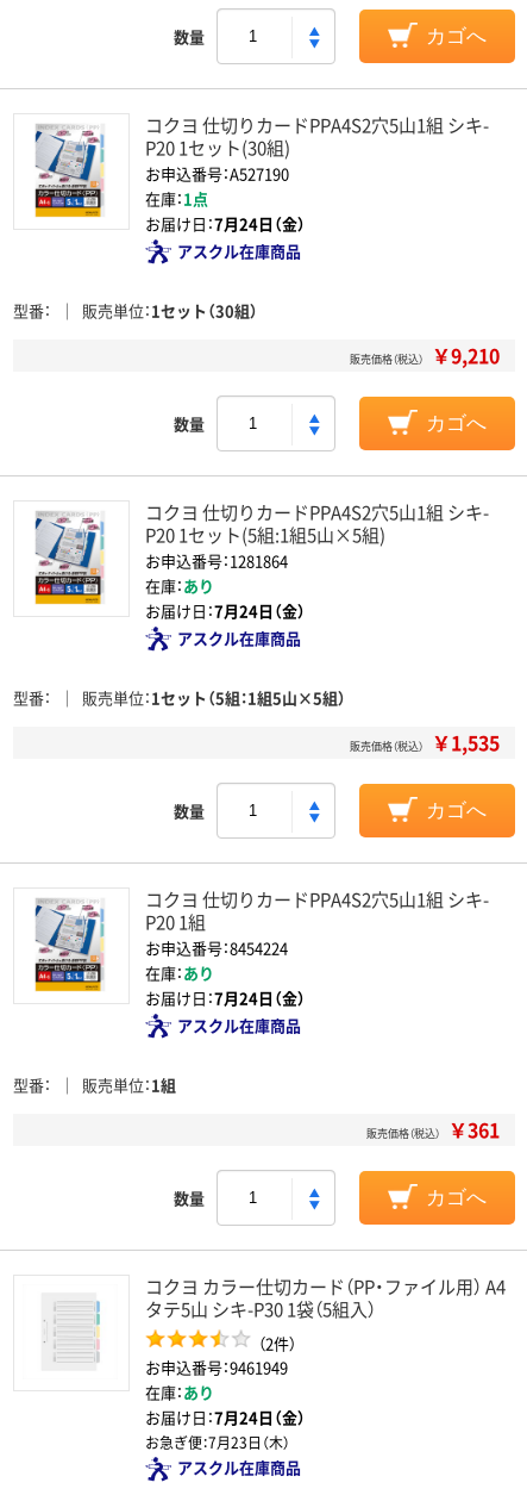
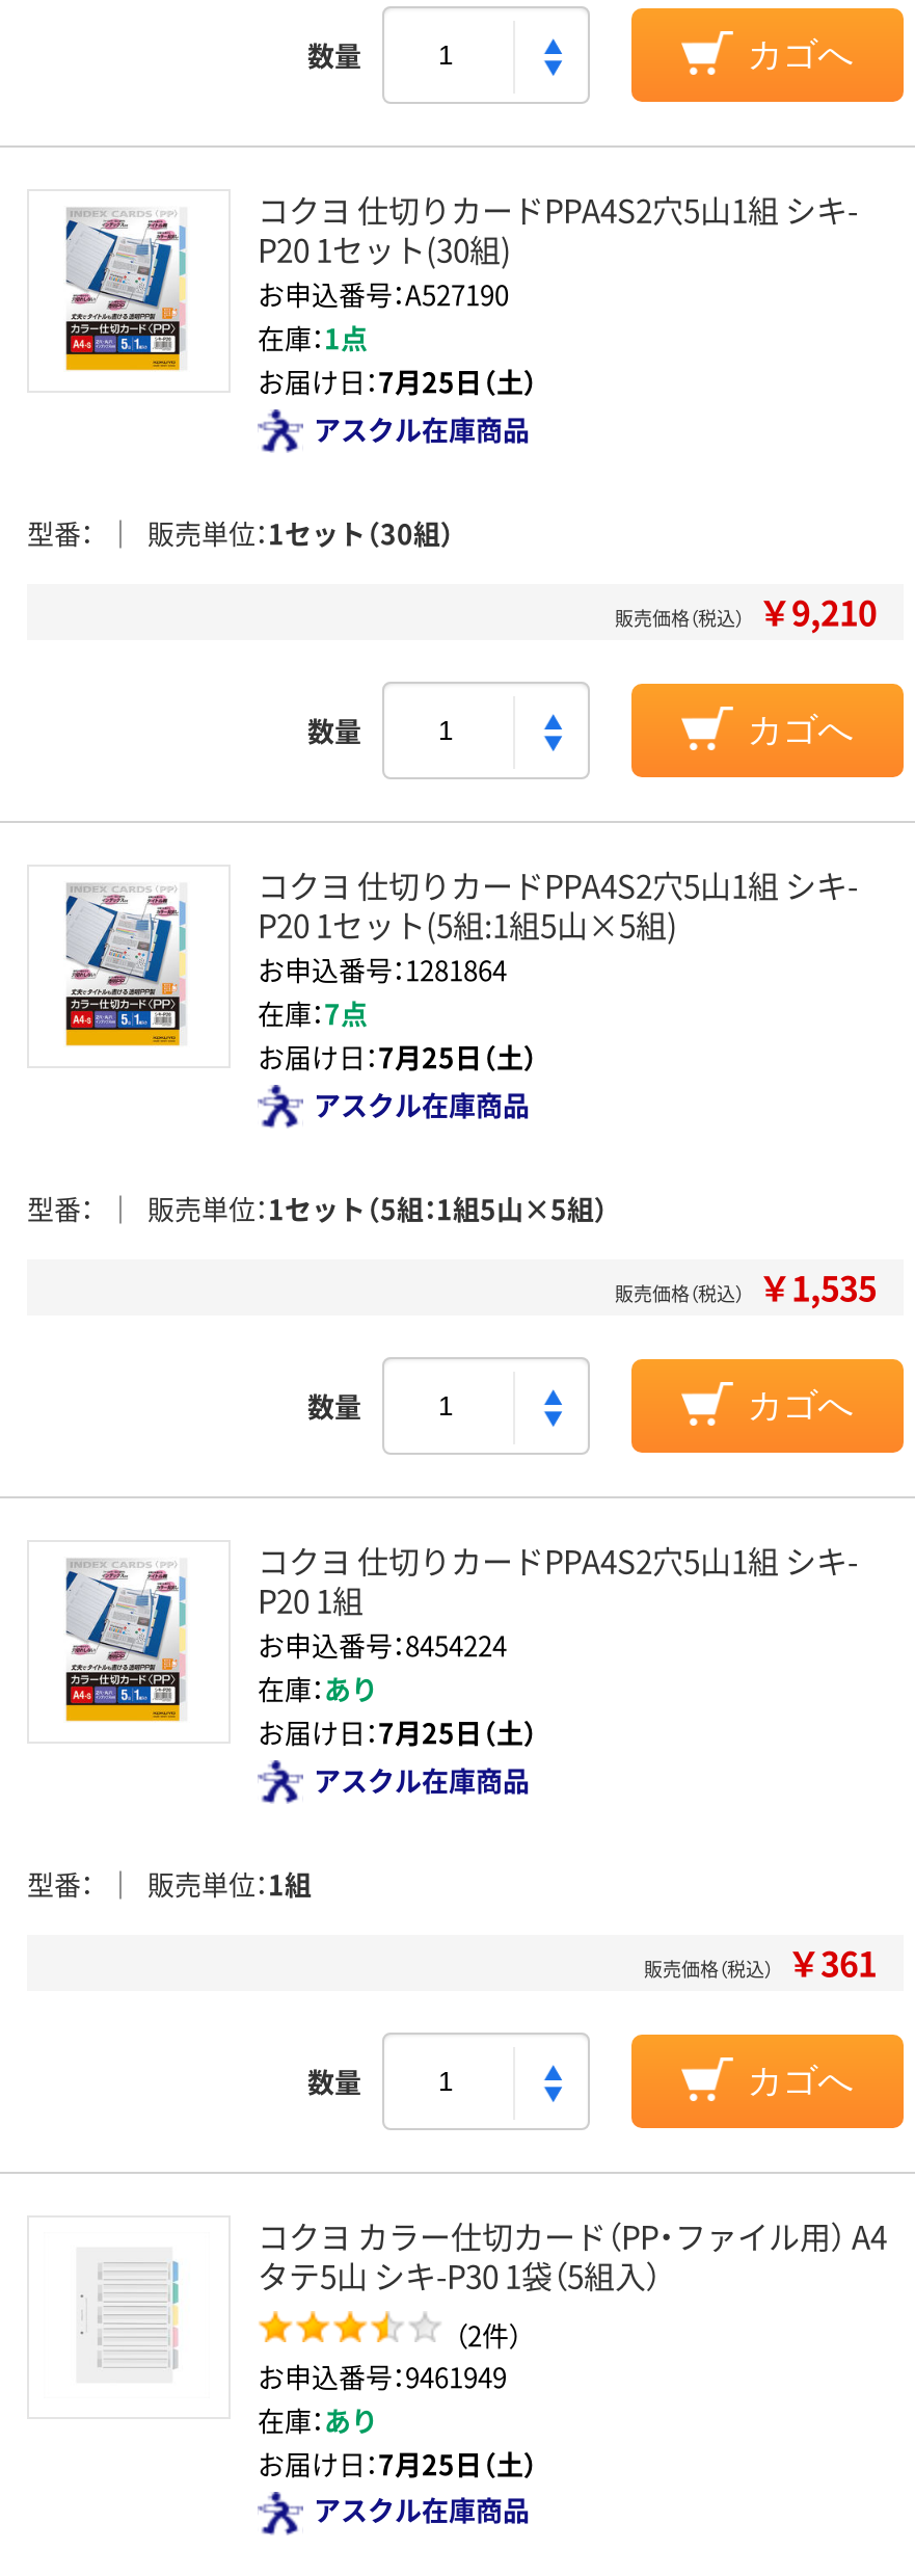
- お届け日：7月24日（金）
+ お届け日：7月25日（土）

- 在庫：あり
+ 在庫：7点

- お届け日：7月24日（金）
+ お届け日：7月25日（土）

- お届け日：7月24日（金）
+ お届け日：7月25日（土）

- お届け日：7月24日（金）
- お急ぎ便：7月23日（木）
+ お届け日：7月25日（土）
